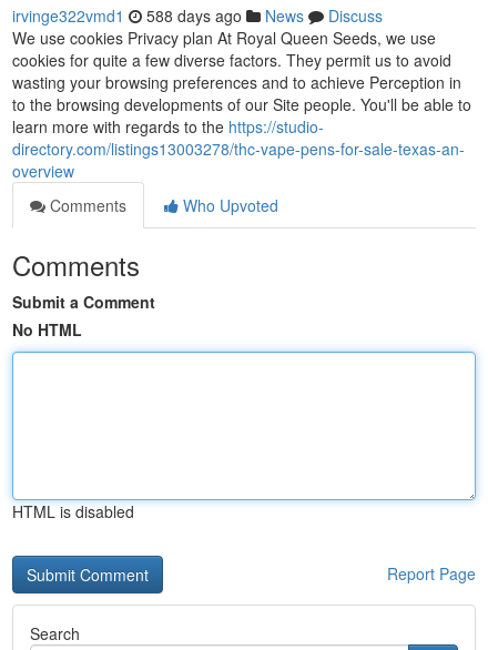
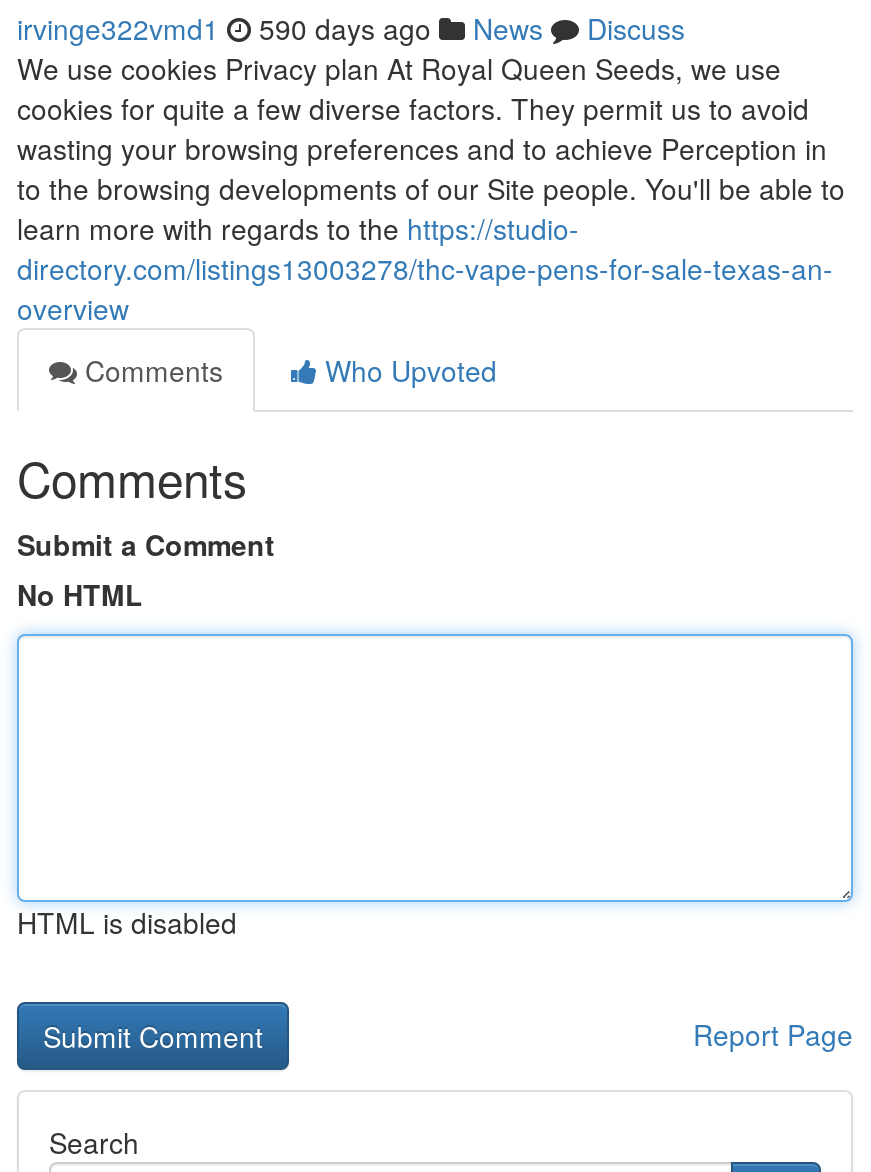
- irvinge322vmd1 588 days ago News Discuss
+ irvinge322vmd1 590 days ago News Discuss
